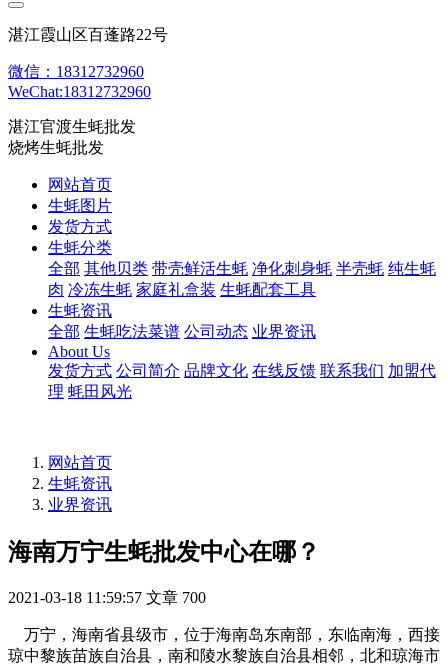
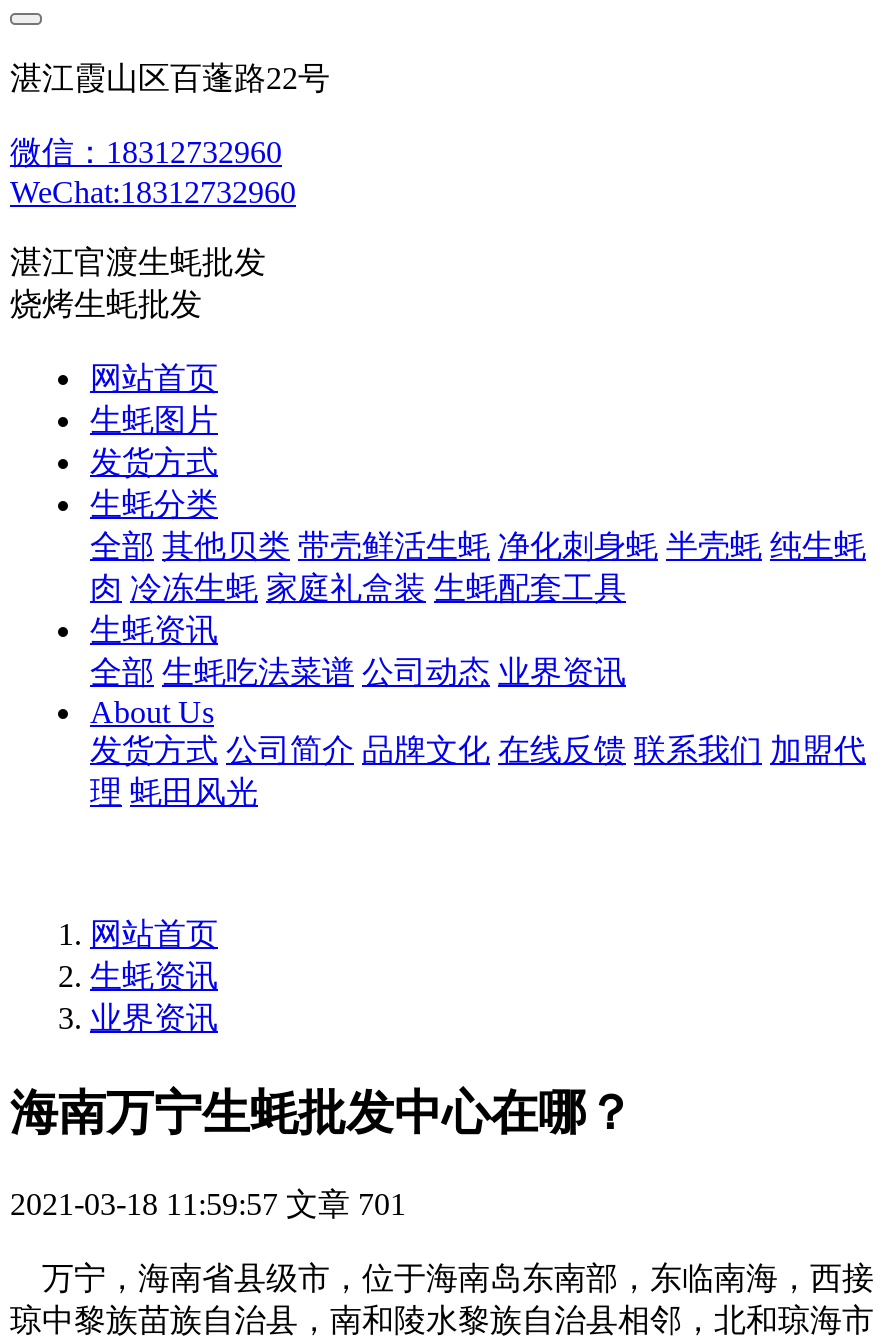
- 2021-03-18 11:59:57 文章 700
+ 2021-03-18 11:59:57 文章 701
